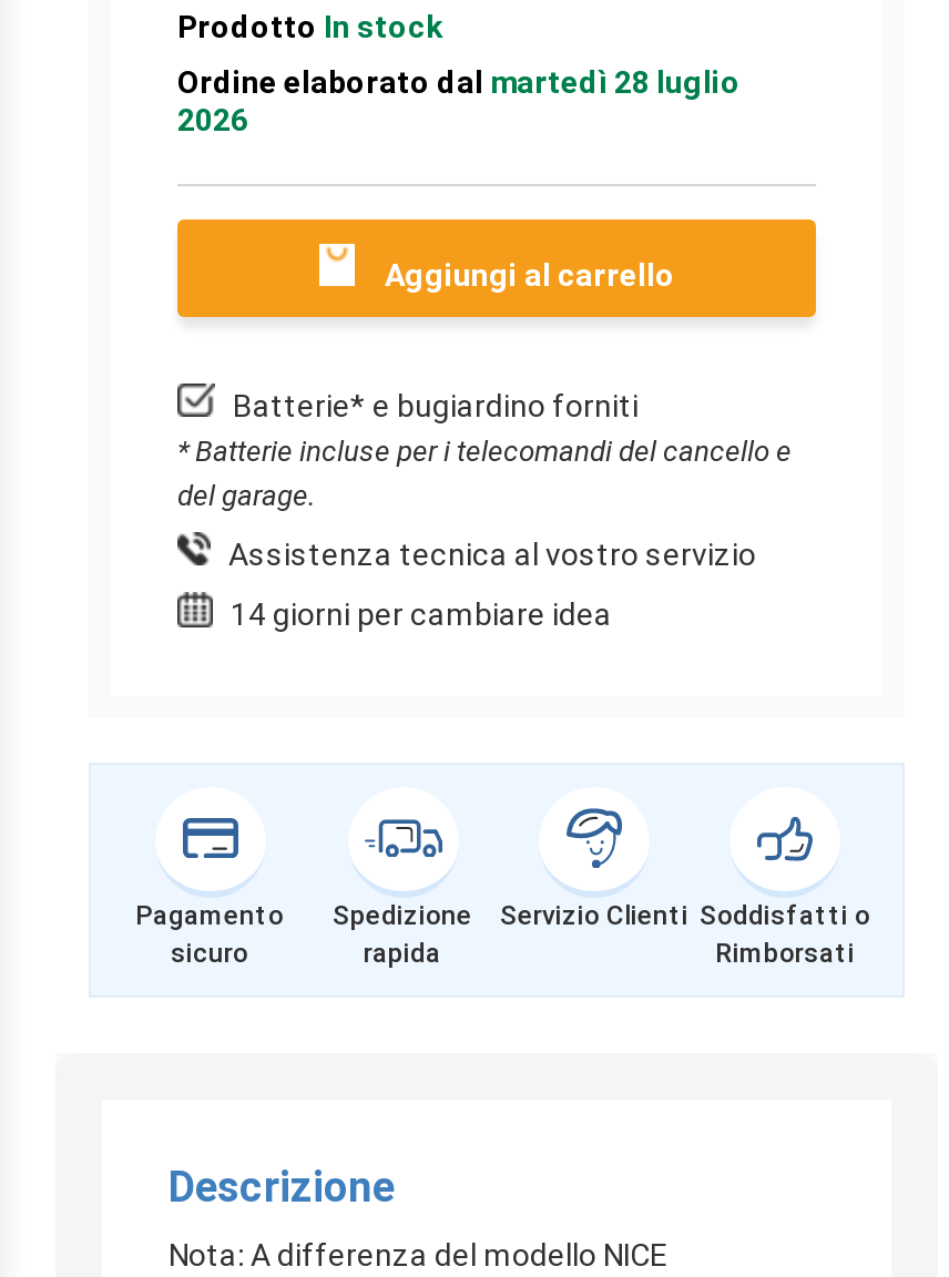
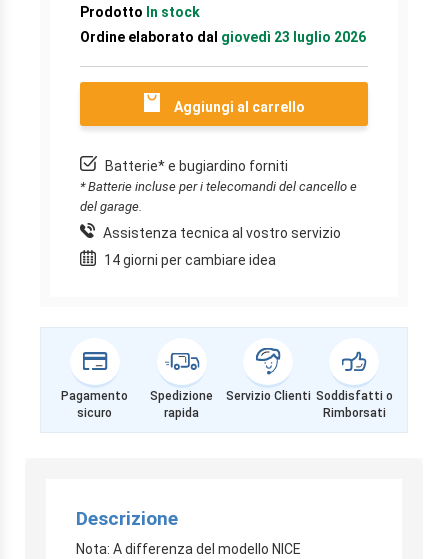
- Ordine elaborato dal martedì 28 luglio
- 2026
+ Ordine elaborato dal giovedì 23 luglio 2026
